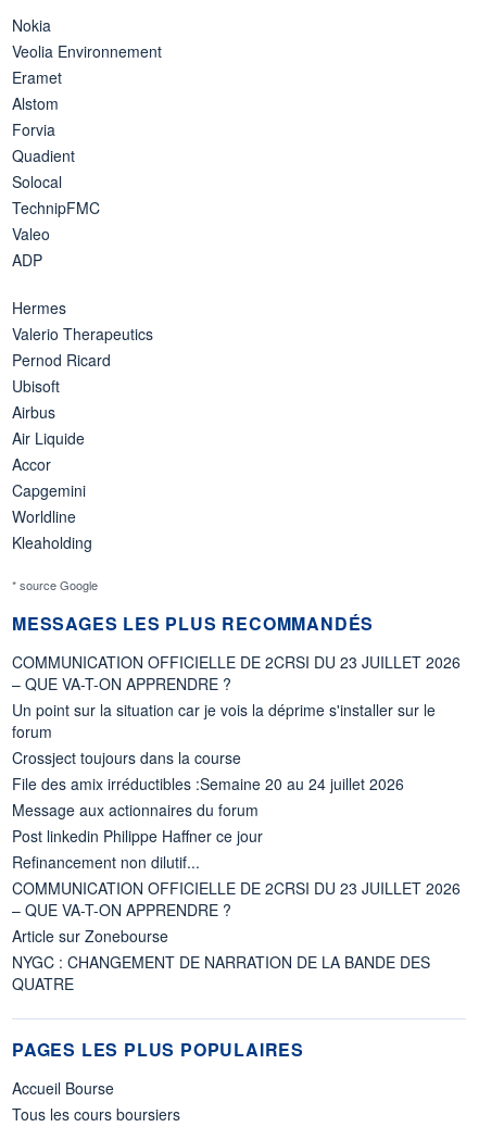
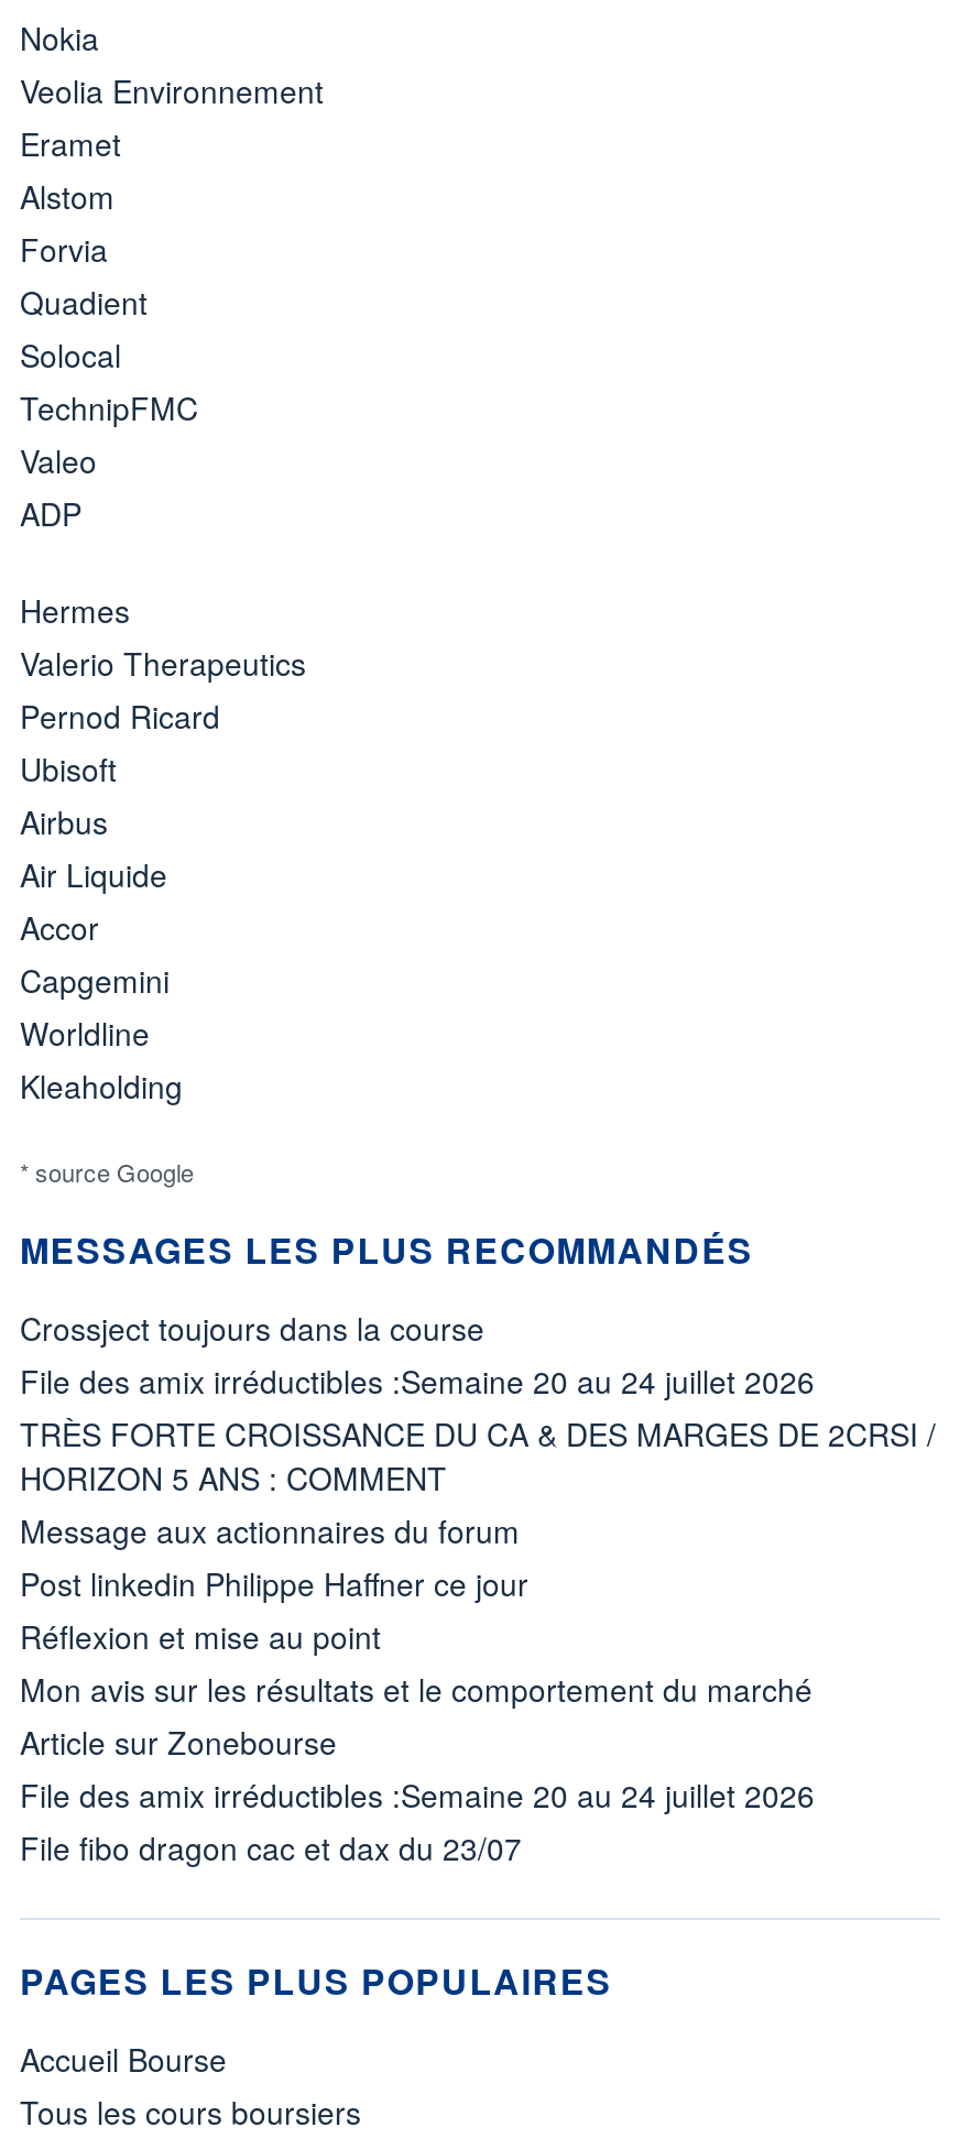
- COMMUNICATION OFFICIELLE DE 2CRSI DU 23 JUILLET 2026
- – QUE VA-T-ON APPRENDRE ?
- Un point sur la situation car je vois la déprime s'installer sur le
- forum

moved up: Crossject toujours dans la course | File des amix irréductibles :Semaine 20 au 24 juillet 2026

+ TRÈS FORTE CROISSANCE DU CA & DES MARGES DE 2CRSI /
+ HORIZON 5 ANS : COMMENT

- Refinancement non dilutif...
- COMMUNICATION OFFICIELLE DE 2CRSI DU 23 JUILLET 2026
- – QUE VA-T-ON APPRENDRE ?
+ Réflexion et mise au point
+ Mon avis sur les résultats et le comportement du marché

- NYGC : CHANGEMENT DE NARRATION DE LA BANDE DES
- QUATRE
+ File des amix irréductibles :Semaine 20 au 24 juillet 2026
+ File fibo dragon cac et dax du 23/07
